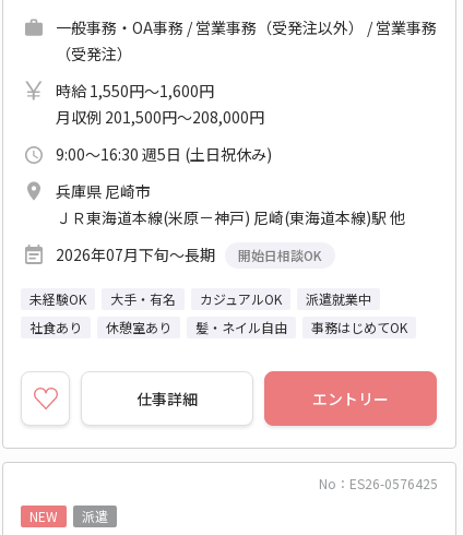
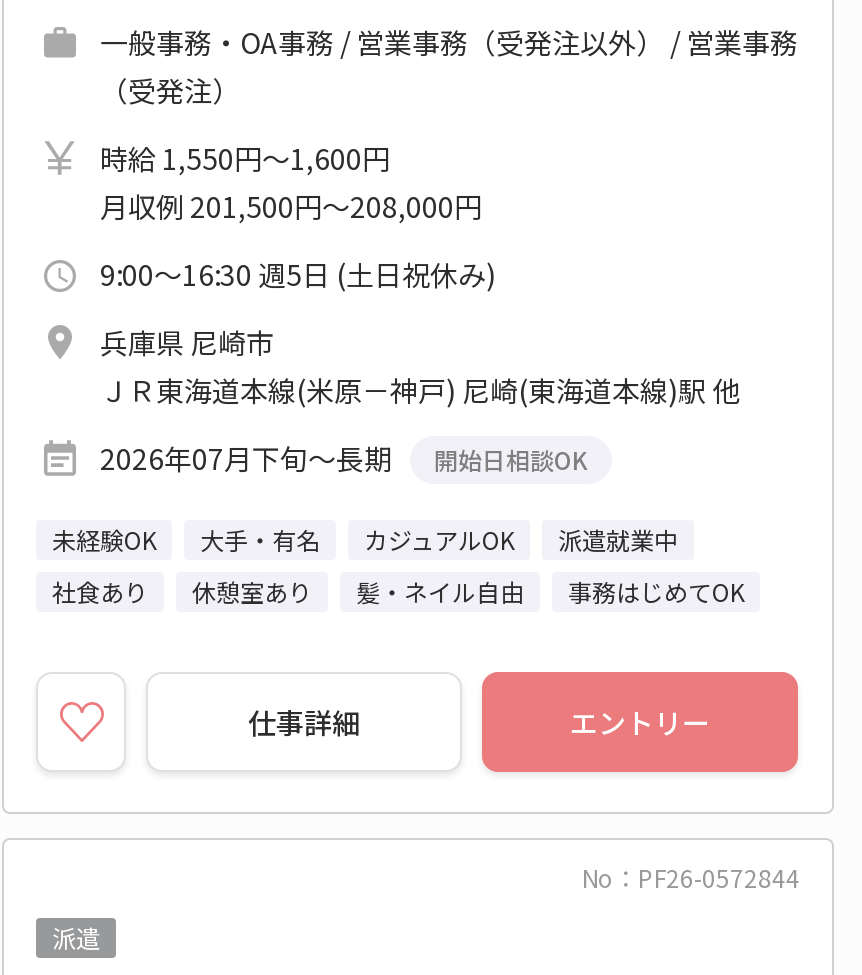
- No：ES26-0576425
- NEW
+ No：PF26-0572844
